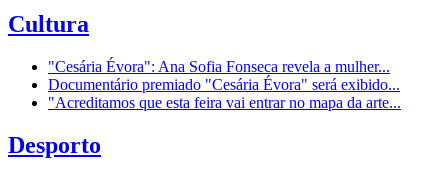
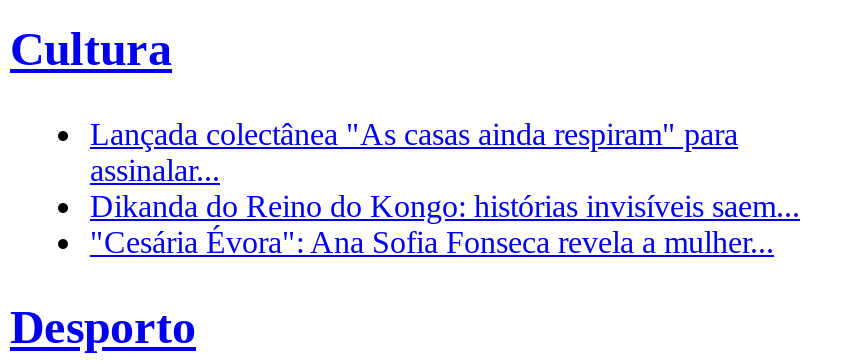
+ Lançada colectânea "As casas ainda respiram" para
+ assinalar...
+ Dikanda do Reino do Kongo: histórias invisíveis saem...

moved down: "Cesária Évora": Ana Sofia Fonseca revela a mulher...

- Documentário premiado "Cesária Évora" será exibido...
- "Acreditamos que esta feira vai entrar no mapa da arte...
